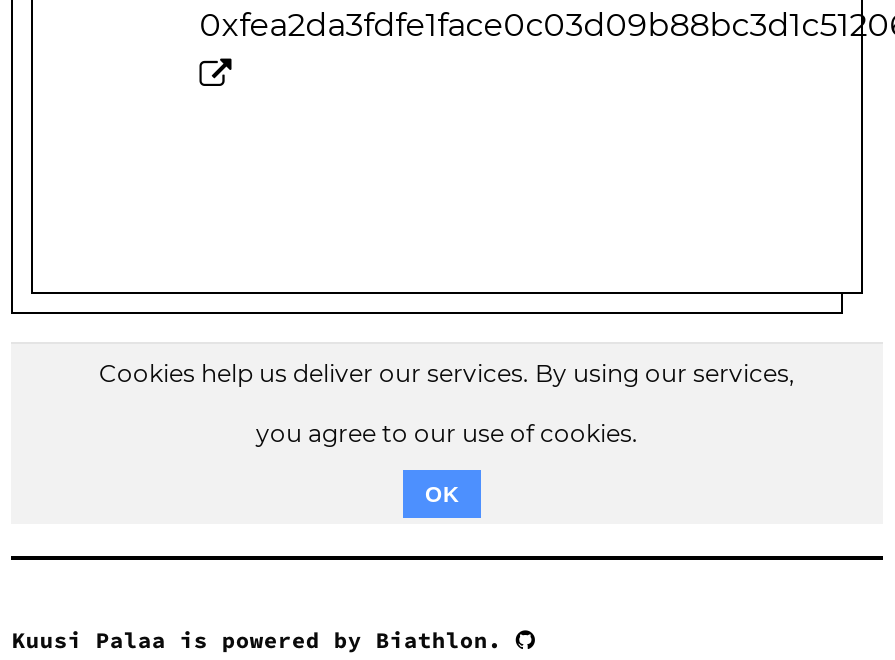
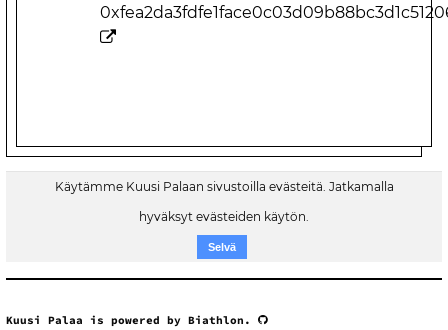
- Cookies help us deliver our services. By using our services,
+ Käytämme Kuusi Palaan sivustoilla evästeitä. Jatkamalla

- you agree to our use of cookies.
+ hyväksyt evästeiden käytön.

- OK
+ Selvä
